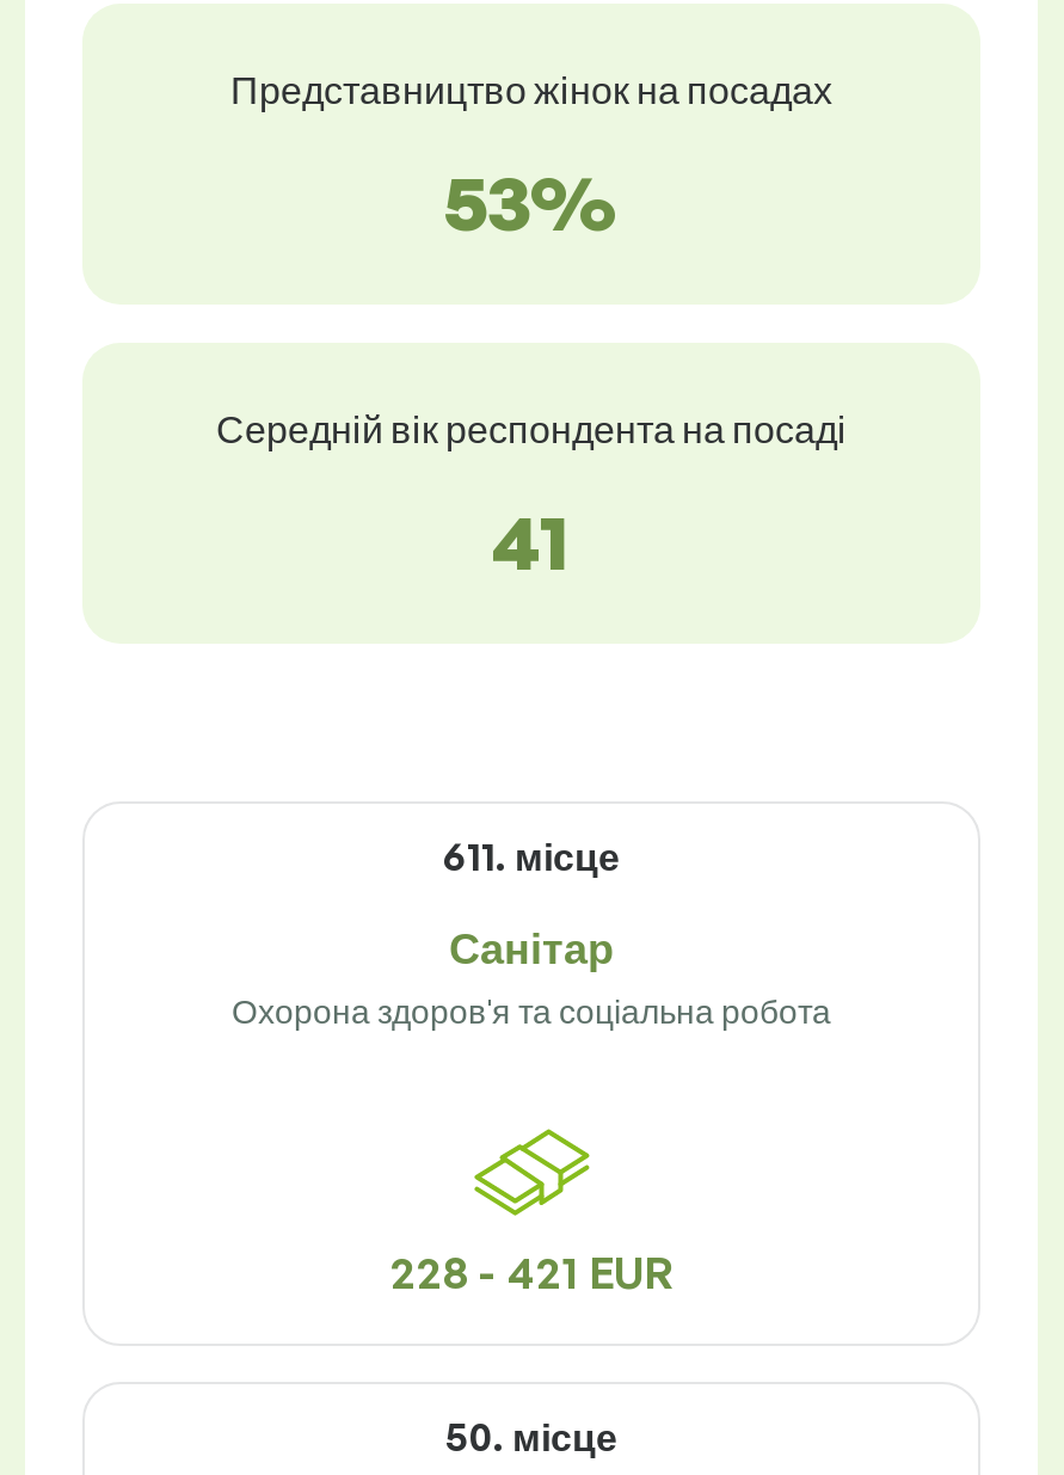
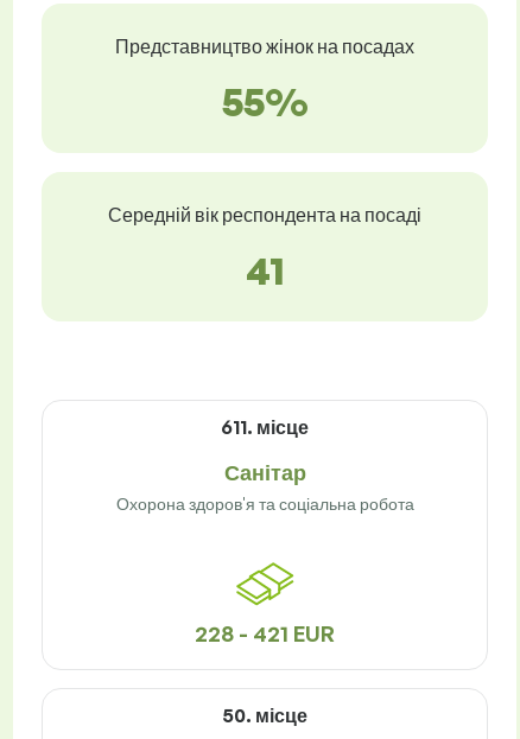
- 53%
+ 55%
